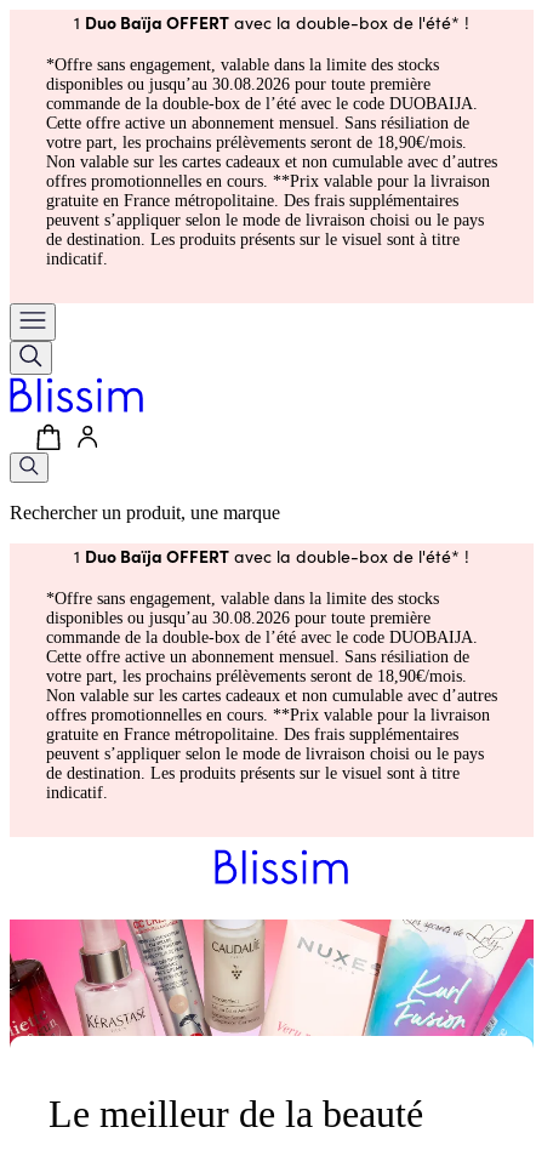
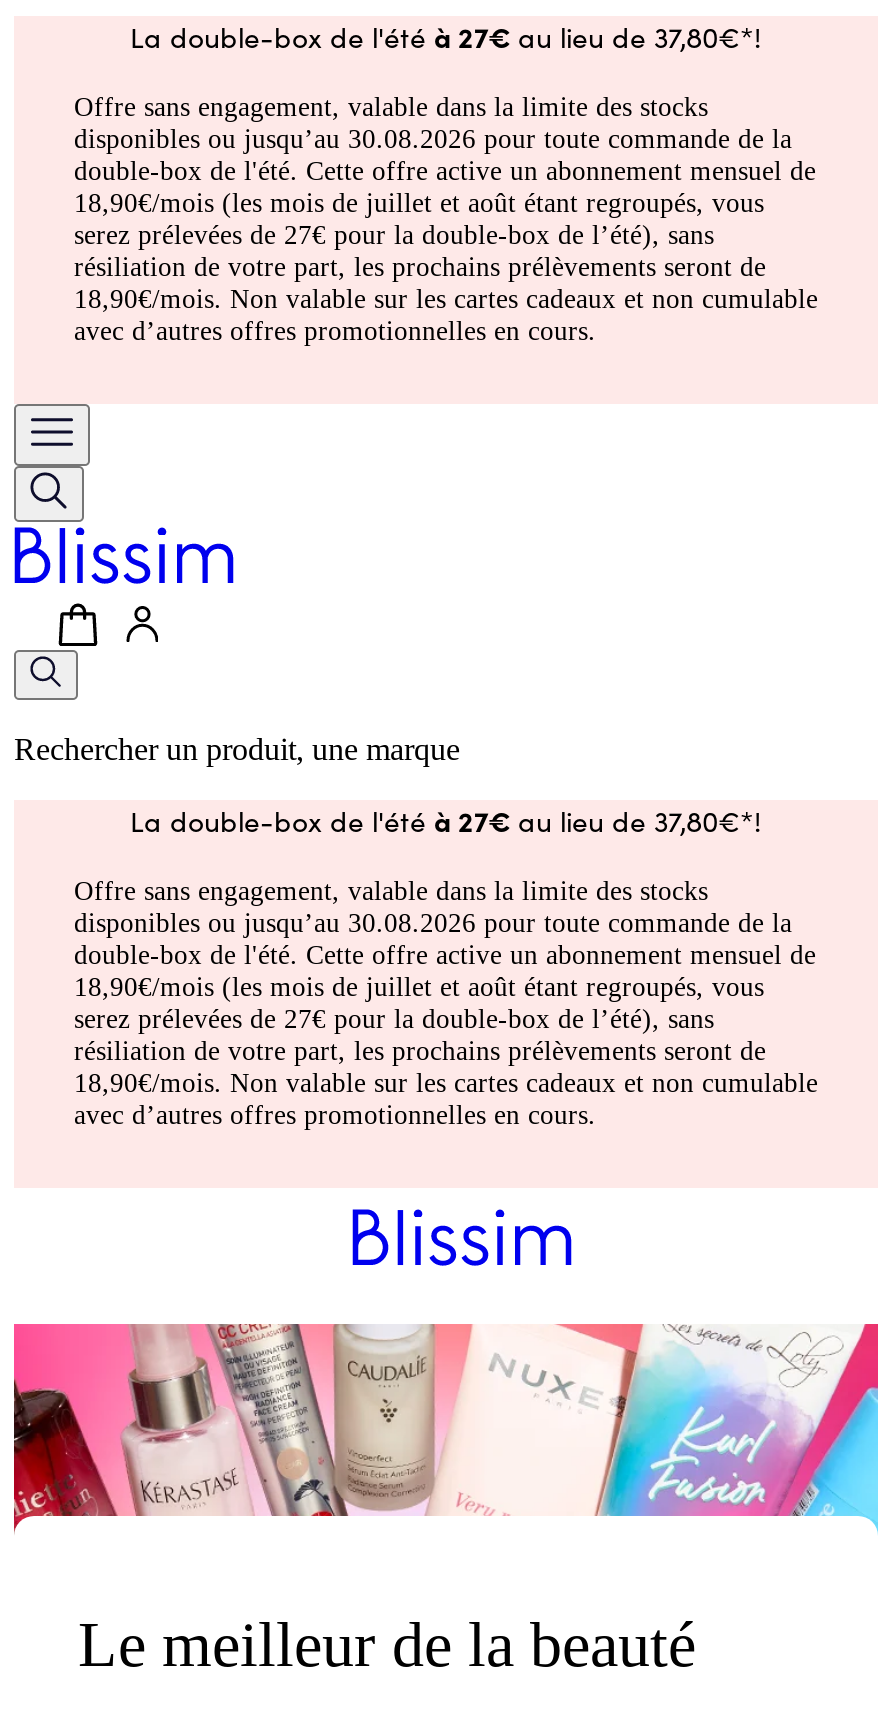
- 1 Duo Baïja OFFERT avec la double-box de l'été* !
+ La double-box de l'été à 27€au lieu de 37,80€*!

- *Offre sans engagement, valable dans la limite des stocks
- disponibles ou jusqu’au 30.08.2026 pour toute première
- commande de la double-box de l’été avec le code DUOBAIJA.
- Cette offre active un abonnement mensuel. Sans résiliation de
- votre part, les prochains prélèvements seront de 18,90€/mois.
- Non valable sur les cartes cadeaux et non cumulable avec d’autres
- offres promotionnelles en cours. **Prix valable pour la livraison
- gratuite en France métropolitaine. Des frais supplémentaires
- peuvent s’appliquer selon le mode de livraison choisi ou le pays
- de destination. Les produits présents sur le visuel sont à titre
- indicatif.
+ Offre sans engagement, valable dans la limite des stocks
+ disponibles ou jusqu’au 30.08.2026 pour toute commande de la
+ double-box de l'été. Cette offre active un abonnement mensuel de
+ 18,90€/mois (les mois de juillet et août étant regroupés, vous
+ serez prélevées de 27€ pour la double-box de l’été), sans
+ résiliation de votre part, les prochains prélèvements seront de
+ 18,90€/mois. Non valable sur les cartes cadeaux et non cumulable
+ avec d’autres offres promotionnelles en cours.

- 1 Duo Baïja OFFERT avec la double-box de l'été* !
+ La double-box de l'été à 27€au lieu de 37,80€*!

- *Offre sans engagement, valable dans la limite des stocks
- disponibles ou jusqu’au 30.08.2026 pour toute première
- commande de la double-box de l’été avec le code DUOBAIJA.
- Cette offre active un abonnement mensuel. Sans résiliation de
- votre part, les prochains prélèvements seront de 18,90€/mois.
- Non valable sur les cartes cadeaux et non cumulable avec d’autres
- offres promotionnelles en cours. **Prix valable pour la livraison
- gratuite en France métropolitaine. Des frais supplémentaires
- peuvent s’appliquer selon le mode de livraison choisi ou le pays
- de destination. Les produits présents sur le visuel sont à titre
- indicatif.
+ Offre sans engagement, valable dans la limite des stocks
+ disponibles ou jusqu’au 30.08.2026 pour toute commande de la
+ double-box de l'été. Cette offre active un abonnement mensuel de
+ 18,90€/mois (les mois de juillet et août étant regroupés, vous
+ serez prélevées de 27€ pour la double-box de l’été), sans
+ résiliation de votre part, les prochains prélèvements seront de
+ 18,90€/mois. Non valable sur les cartes cadeaux et non cumulable
+ avec d’autres offres promotionnelles en cours.
